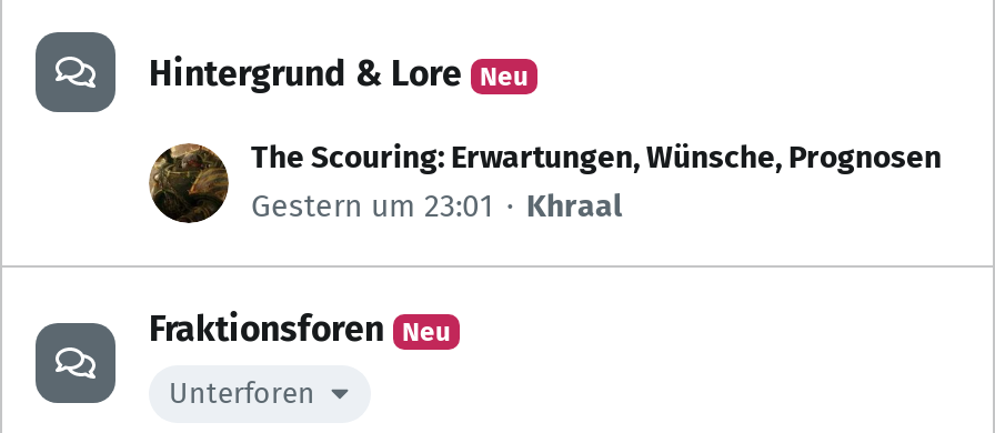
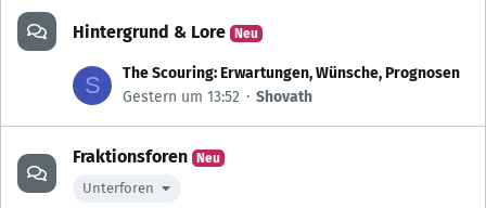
+ S

- Gestern um 23:01
- Khraal
+ Gestern um 13:52
+ Shovath
